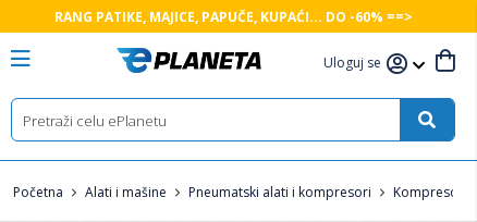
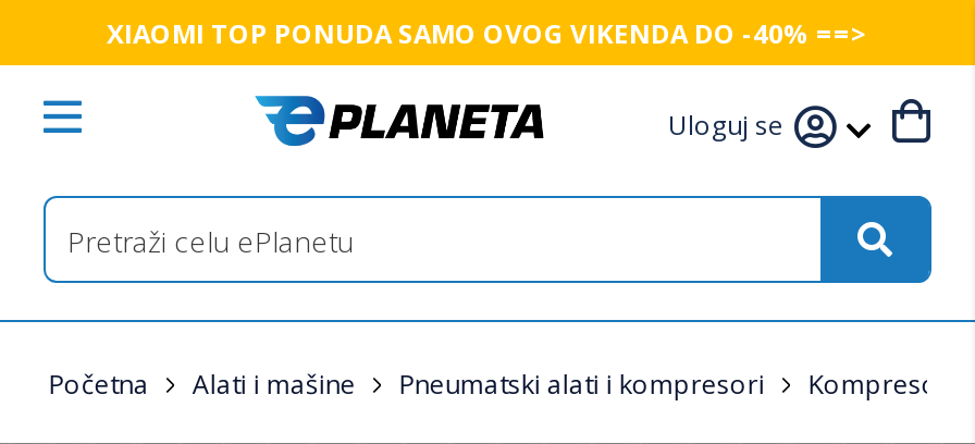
- RANG PATIKE, MAJICE, PAPUČE, KUPAĆI... DO -60% ==>
+ XIAOMI TOP PONUDA SAMO OVOG VIKENDA DO -40% ==>
